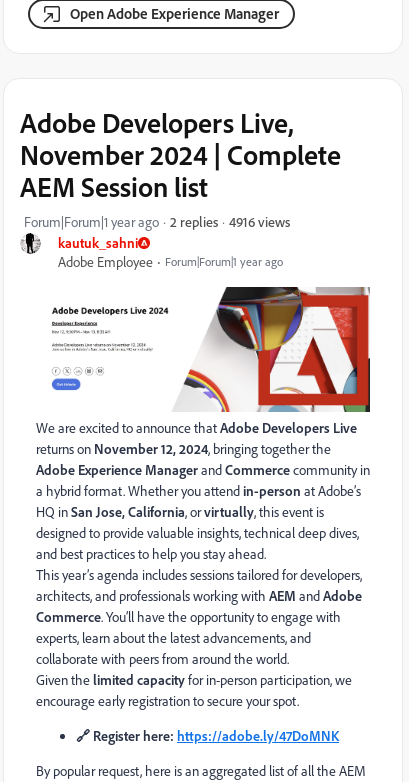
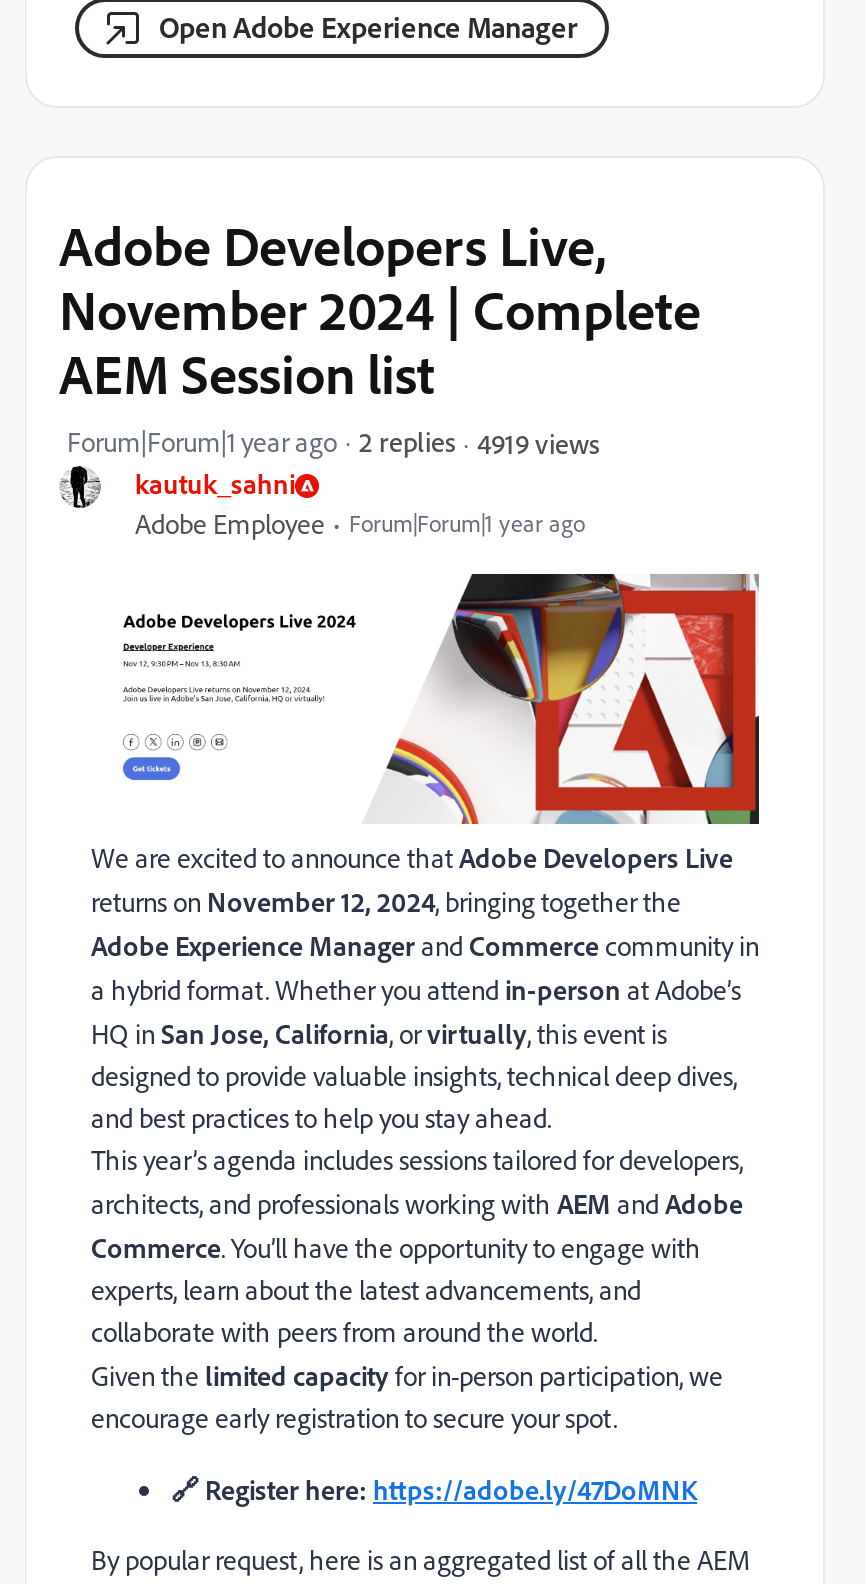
- 4916 views
+ 4919 views
